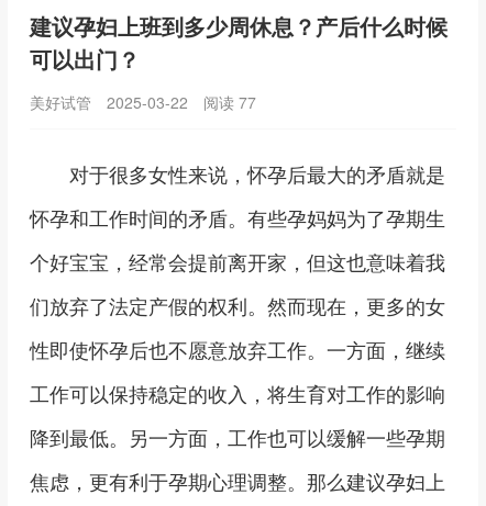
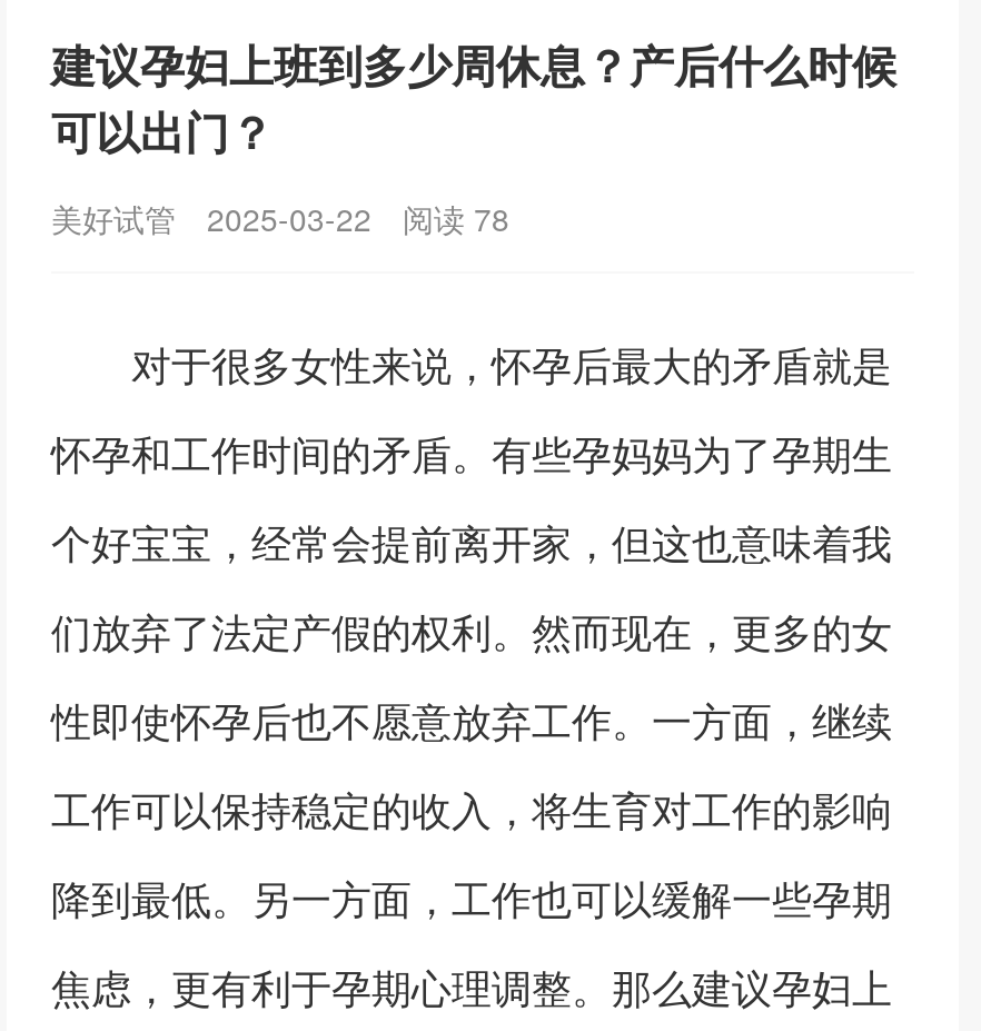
- 美好试管 2025-03-22 阅读77
+ 美好试管 2025-03-22 阅读78
